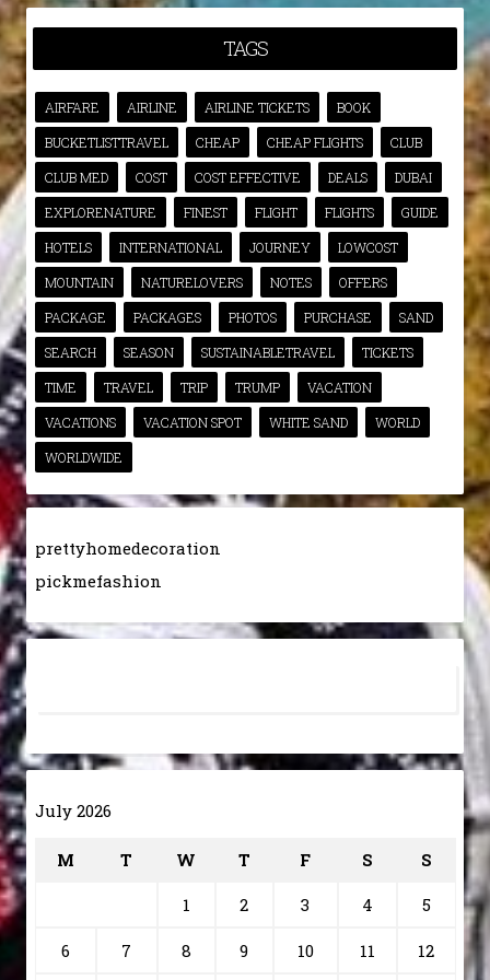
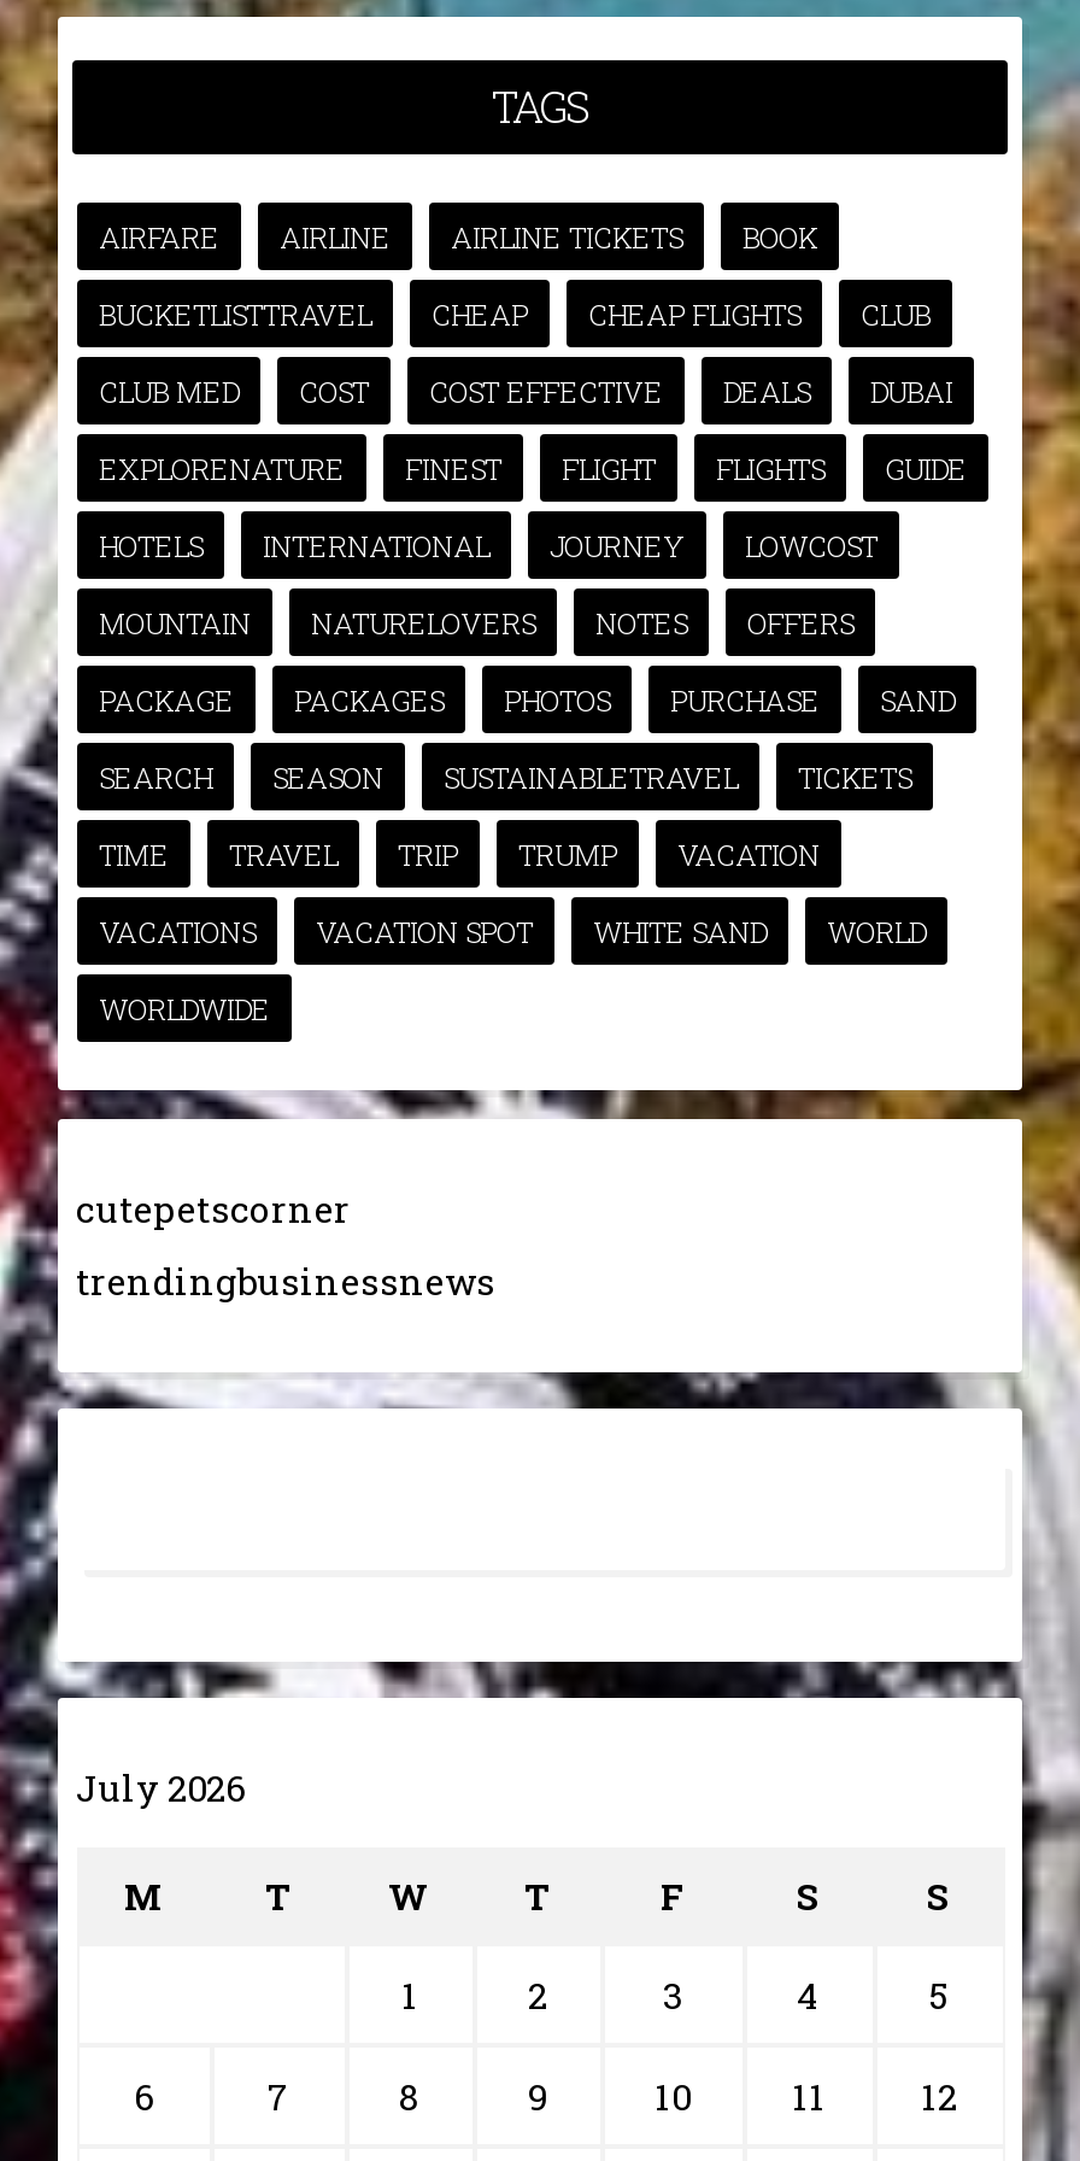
- prettyhomedecoration
+ cutepetscorner

- pickmefashion
+ trendingbusinessnews
